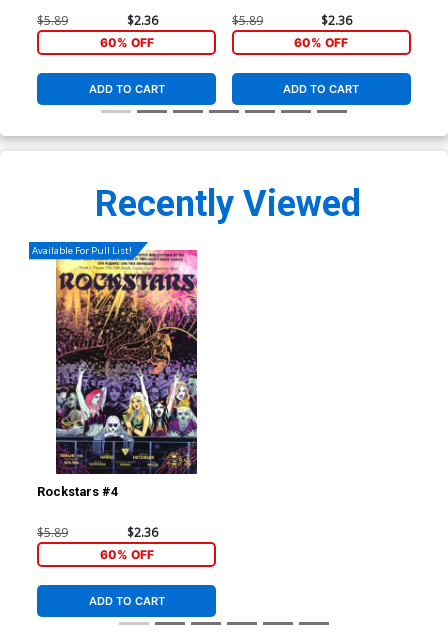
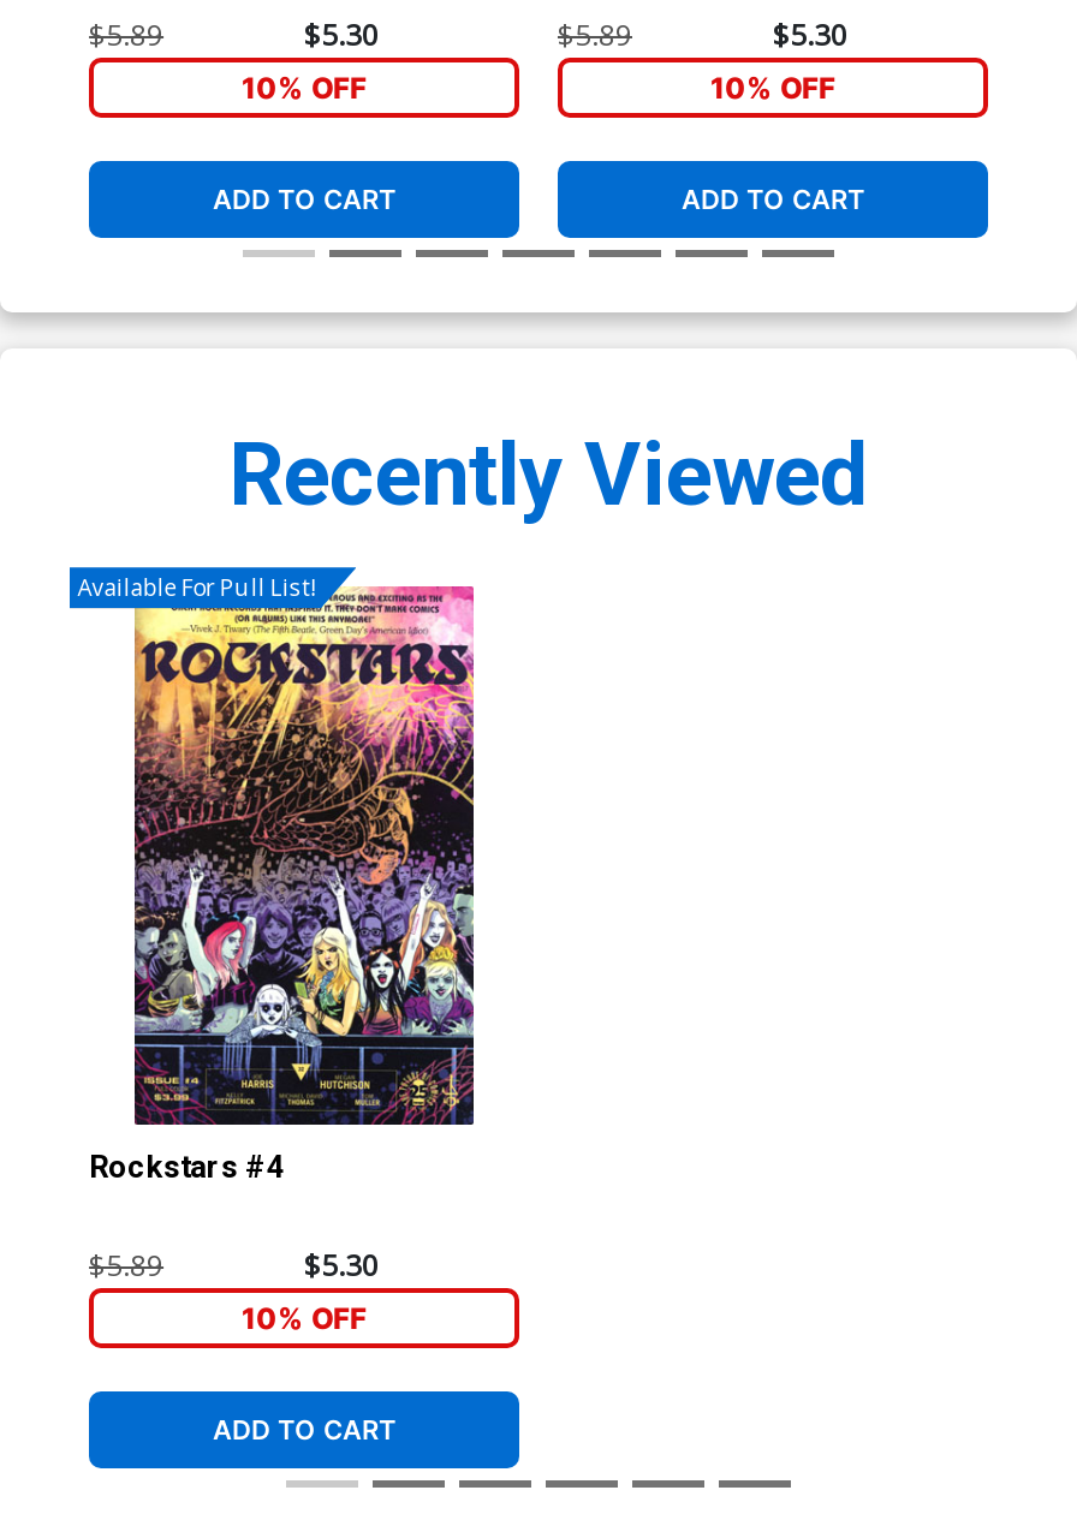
- $2.36
+ $5.30

- $2.36
+ $5.30

- 60% OFF
+ 10% OFF

- 60% OFF
+ 10% OFF

- $2.36
+ $5.30

- 60% OFF
+ 10% OFF
